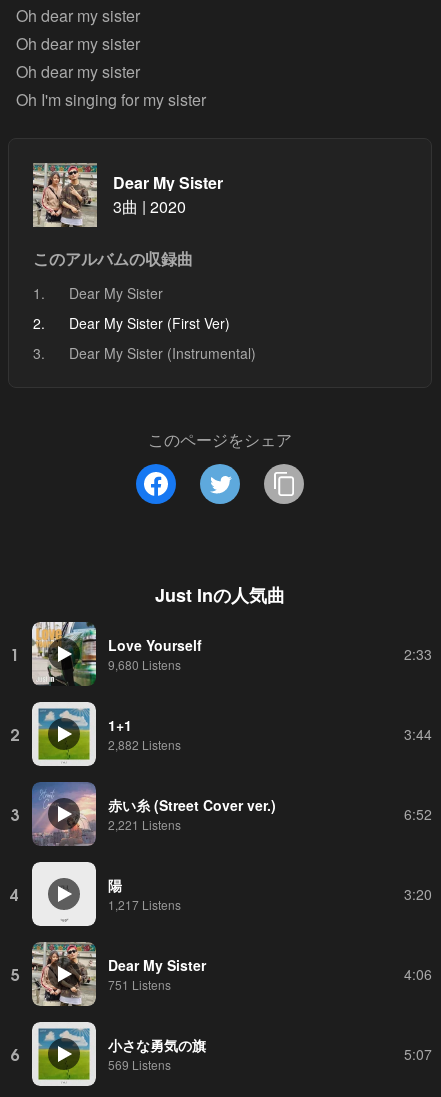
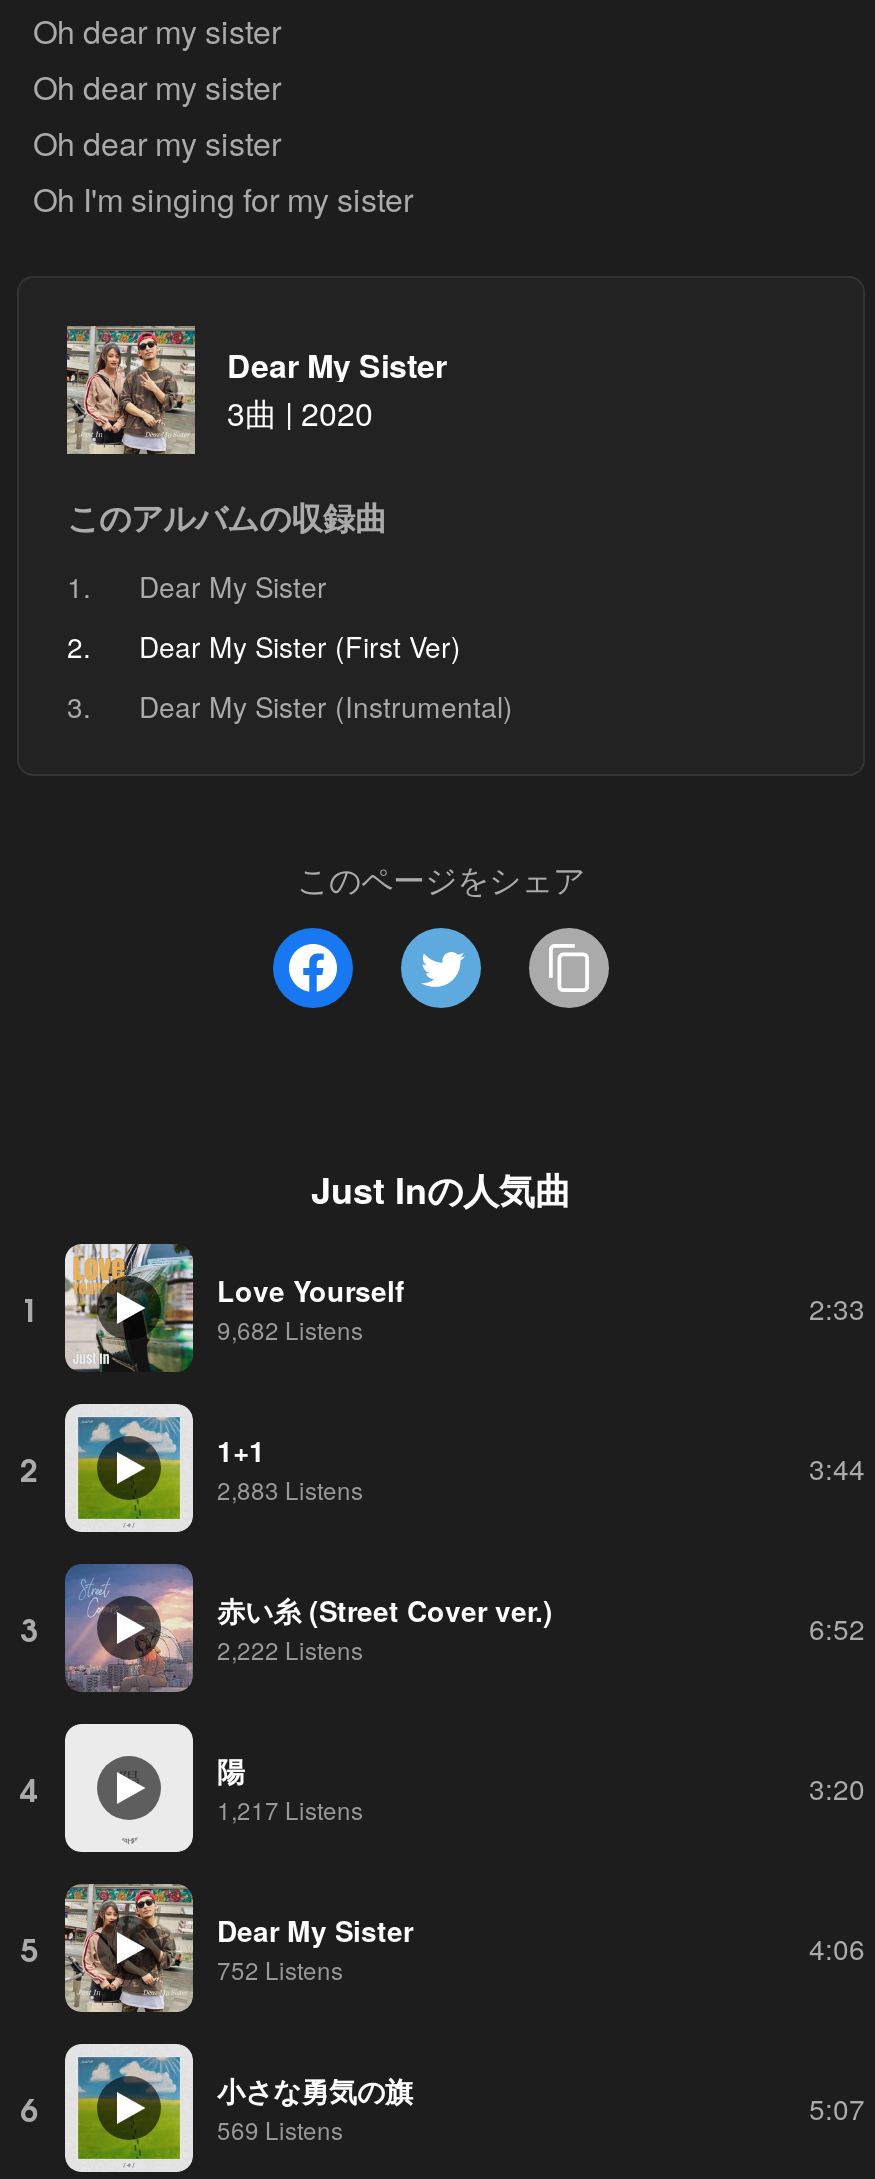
- 9,680 Listens
+ 9,682 Listens

- 2,882 Listens
+ 2,883 Listens

- 2,221 Listens
+ 2,222 Listens

- 751 Listens
+ 752 Listens
